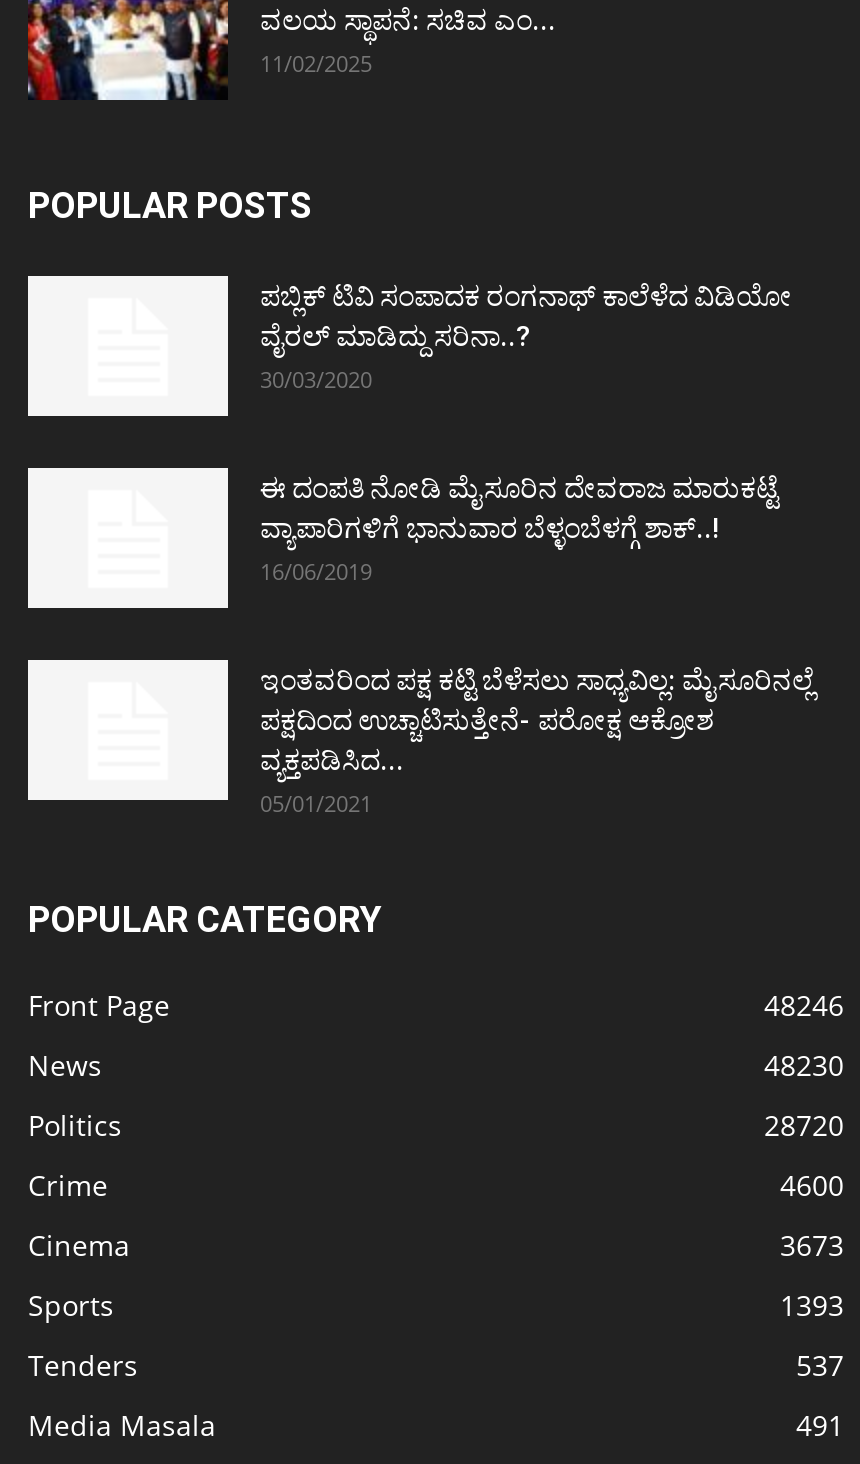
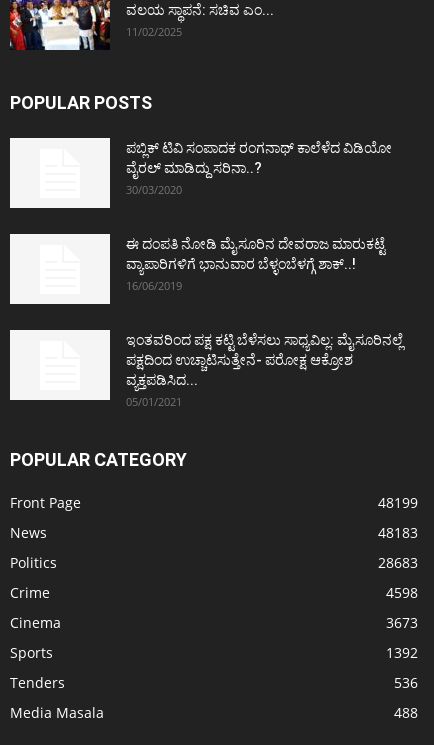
- 48246
+ 48199

- 48230
+ 48183

- 28720
+ 28683

- 4600
+ 4598

- 1393
+ 1392

- 537
+ 536

- 491
+ 488
